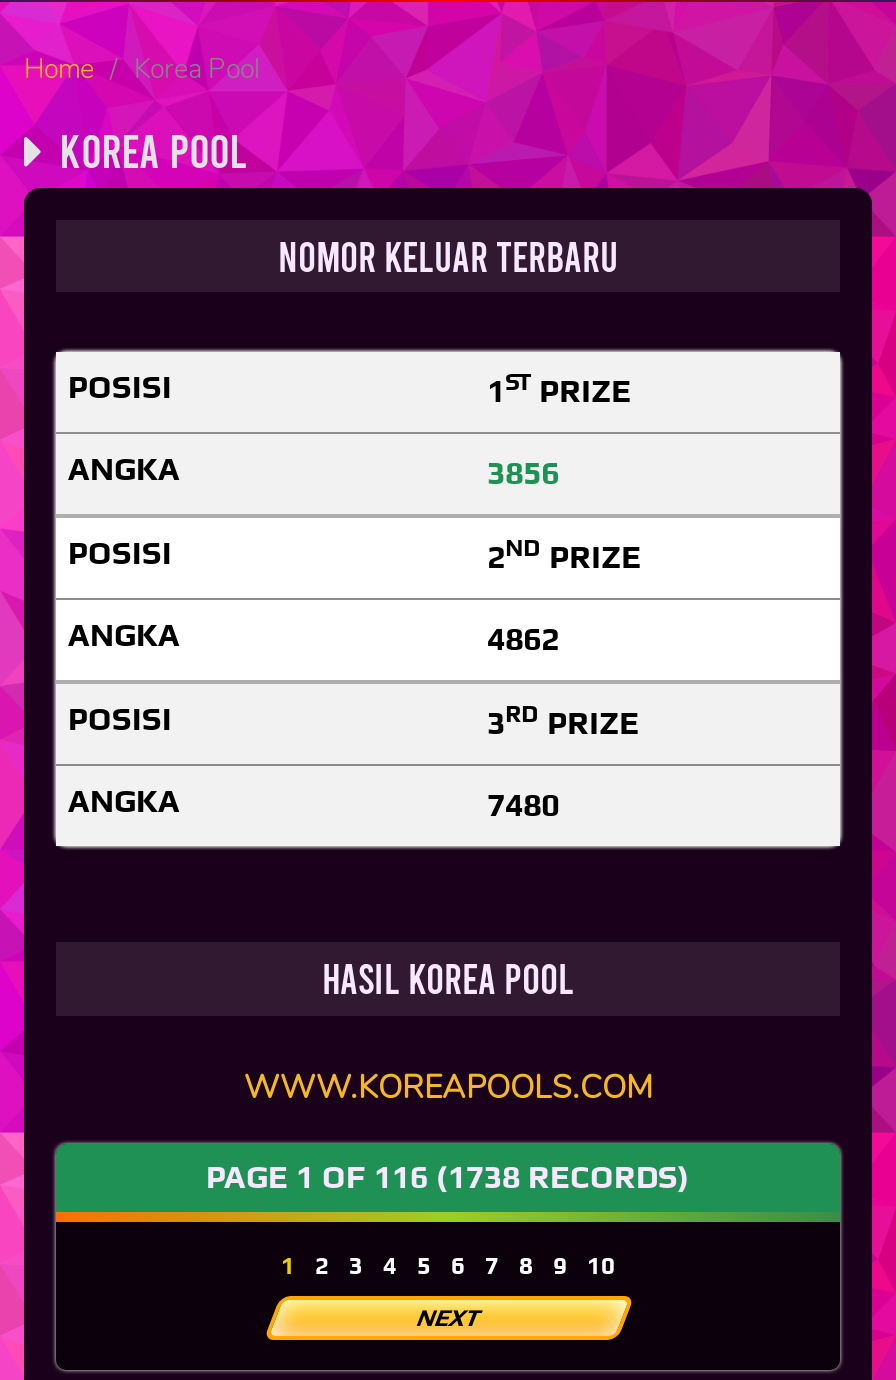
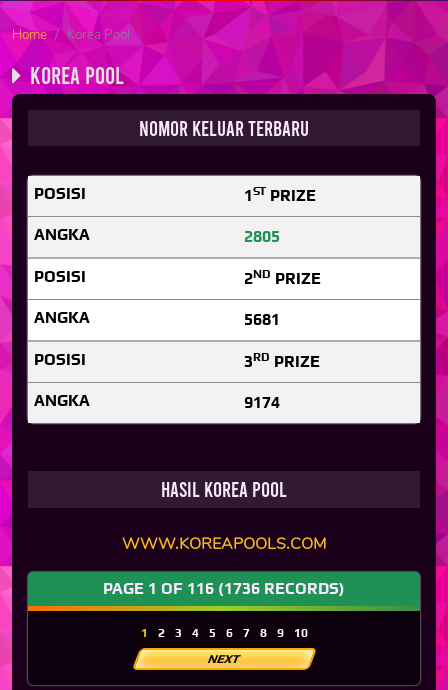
- 3856
+ 2805

- 4862
+ 5681

- 7480
+ 9174

- PAGE 1 OF 116 (1738 RECORDS)
+ PAGE 1 OF 116 (1736 RECORDS)
